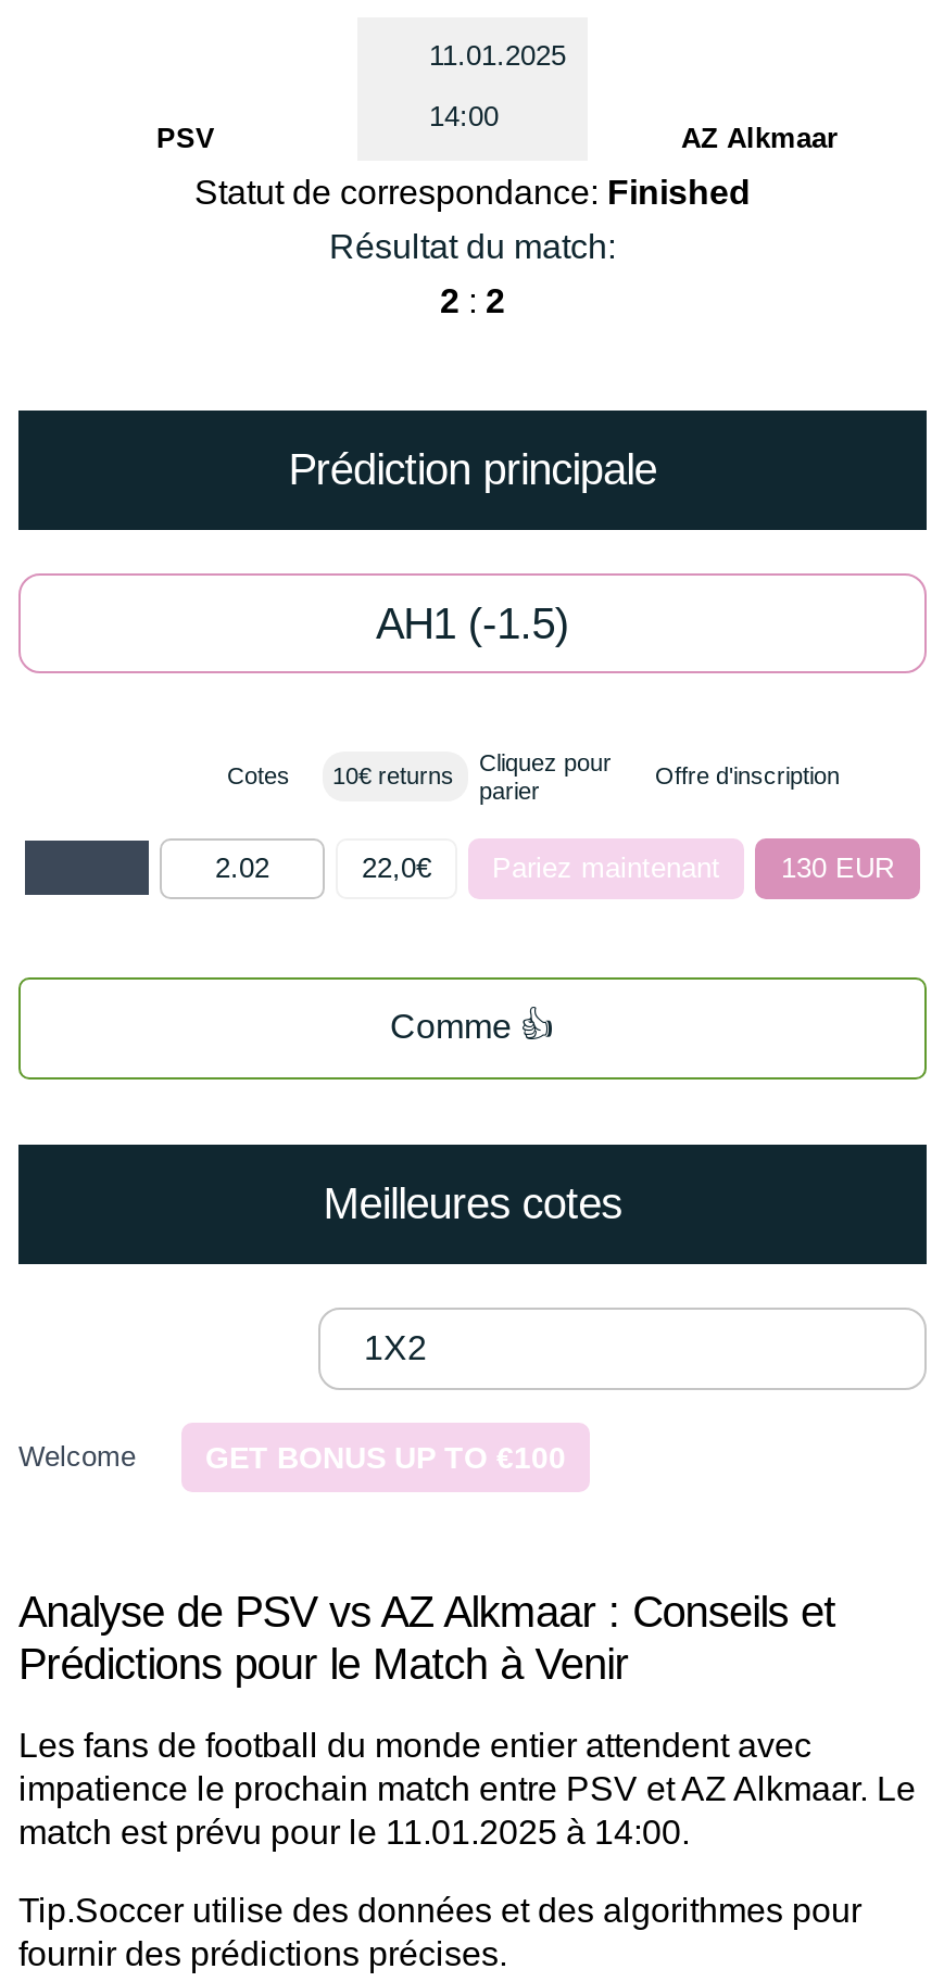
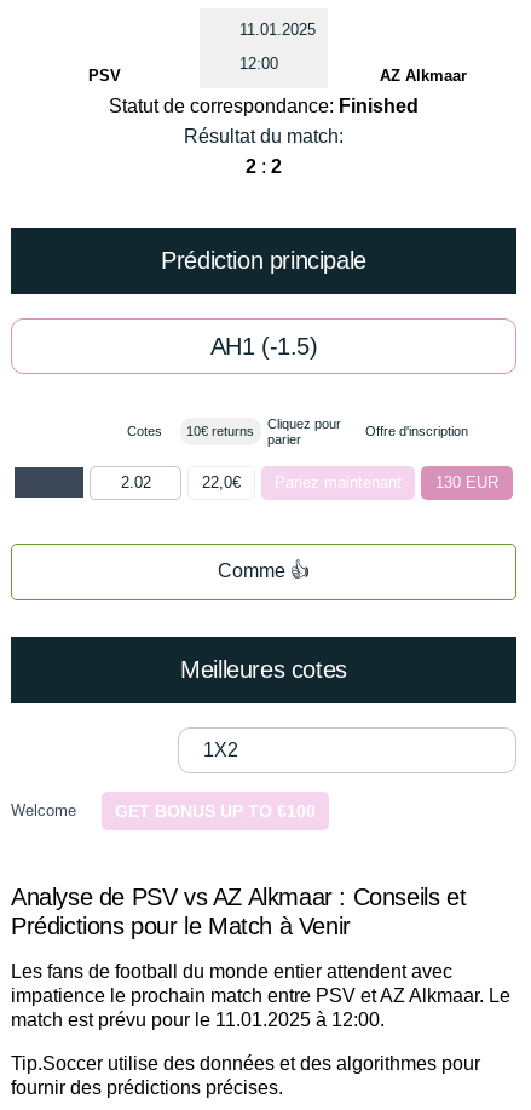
- 14:00
+ 12:00

- match est prévu pour le 11.01.2025 à 14:00.
+ match est prévu pour le 11.01.2025 à 12:00.
